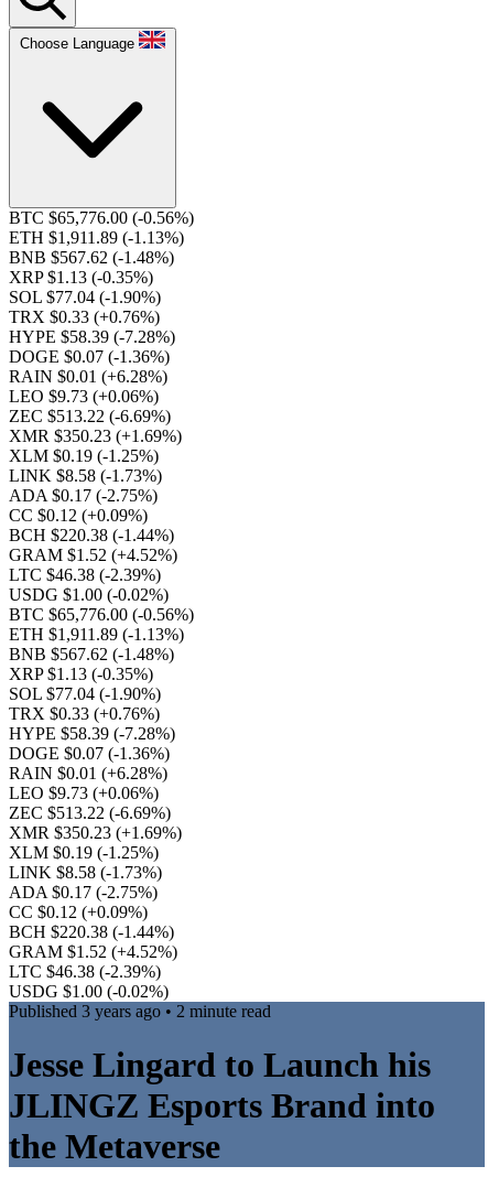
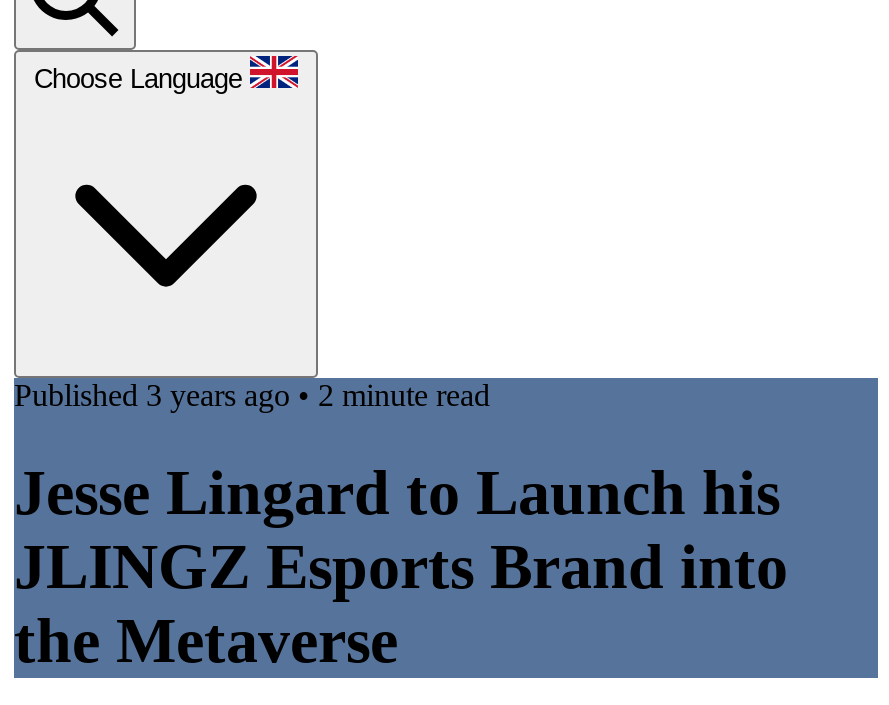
- BTC $65,776.00(-0.56%)
- ETH $1,911.89 (-1.13%)
- BNB $567.62 (-1.48%)
- XRP $1.13 (-0.35%)
- SOL $77.04 (-1.90%)
- TRX $0.33 (+0.76%)
- HYPE $58.39 (-7.28%)
- DOGE $0.07 (-1.36%)
- RAIN $0.01 (+6.28%)
- LEO $9.73 (+0.06%)
- ZEC $513.22 (-6.69%)
- XMR $350.23 (+1.69%)
- XLM $0.19 (-1.25%)
- LINK $8.58 (-1.73%)
- ADA $0.17 (-2.75%)
- CC $0.12 (+0.09%)
- BCH $220.38 (-1.44%)
- GRAM $1.52 (+4.52%)
- LTC $46.38 (-2.39%)
- USDG $1.00 (-0.02%)
- BTC $65,776.00 (-0.56%)
- ETH $1,911.89 (-1.13%)
- BNB $567.62 (-1.48%)
- XRP $1.13 (-0.35%)
- SOL $77.04 (-1.90%)
- TRX $0.33 (+0.76%)
- HYPE $58.39 (-7.28%)
- DOGE $0.07 (-1.36%)
- RAIN $0.01 (+6.28%)
- LEO $9.73 (+0.06%)
- ZEC $513.22 (-6.69%)
- XMR $350.23 (+1.69%)
- XLM $0.19 (-1.25%)
- LINK $8.58 (-1.73%)
- ADA $0.17 (-2.75%)
- CC $0.12 (+0.09%)
- BCH $220.38 (-1.44%)
- GRAM $1.52 (+4.52%)
- LTC $46.38 (-2.39%)
- USDG $1.00 (-0.02%)
